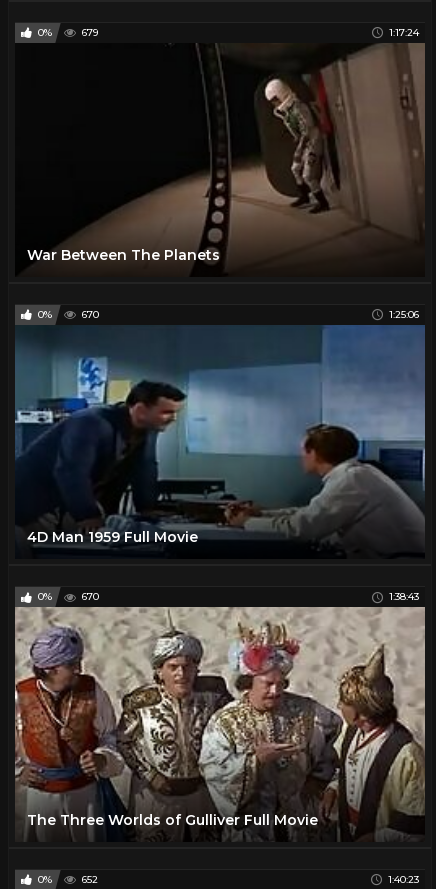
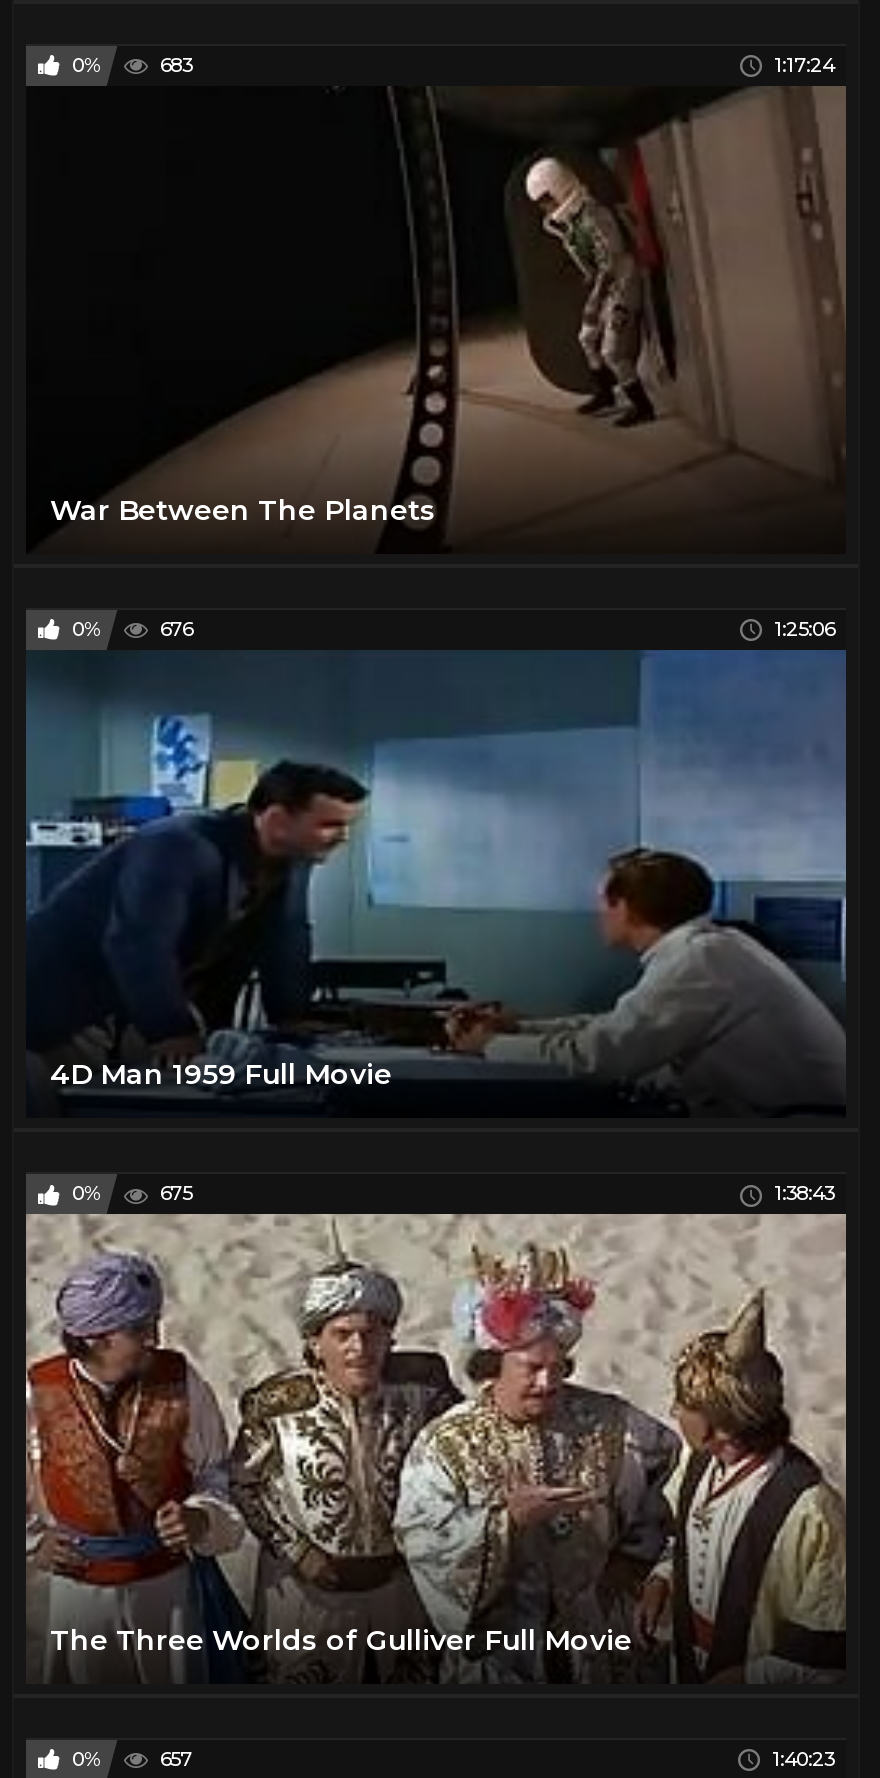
- 679
+ 683

- 670
+ 676

- 670
+ 675

- 652
+ 657
